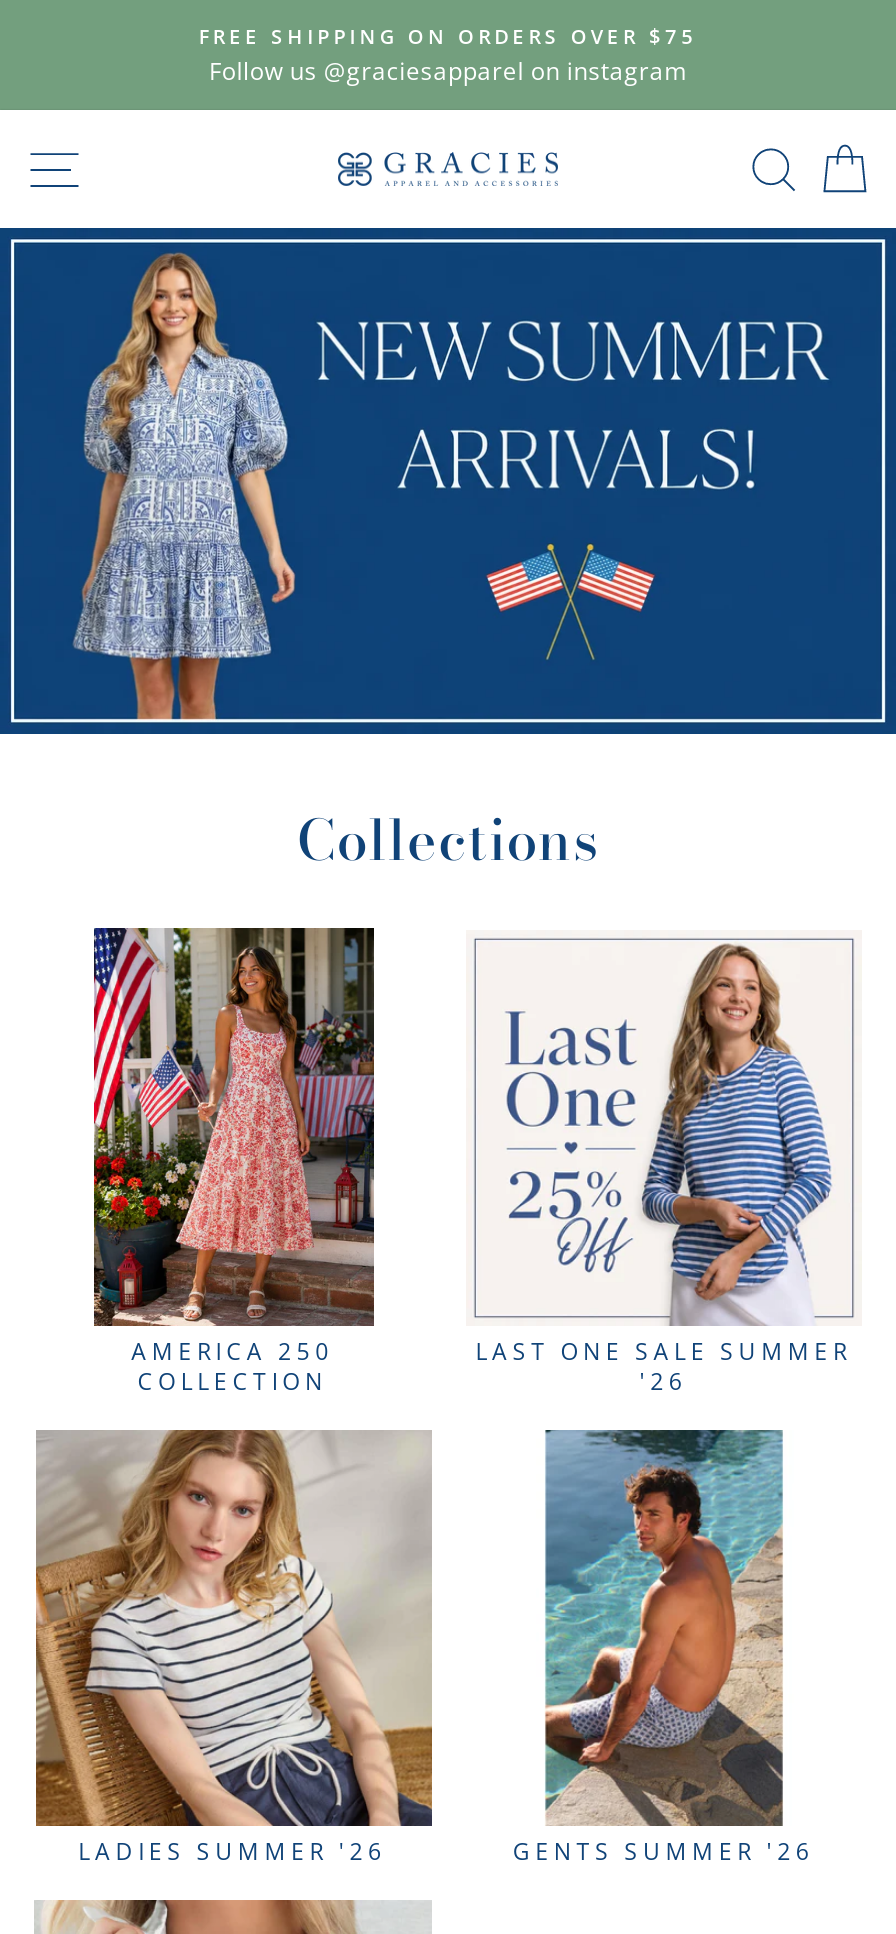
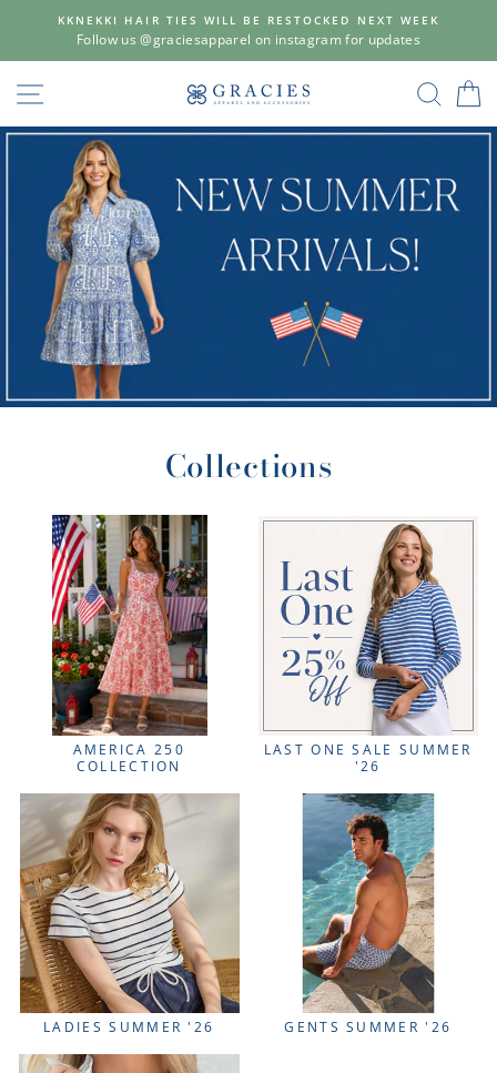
- FREE SHIPPING ON ORDERS OVER $75
- Follow us @graciesapparel on instagram
+ KKNEKKI HAIR TIES WILL BE RESTOCKED NEXT WEEK
+ Follow us @graciesapparel on instagram for updates
